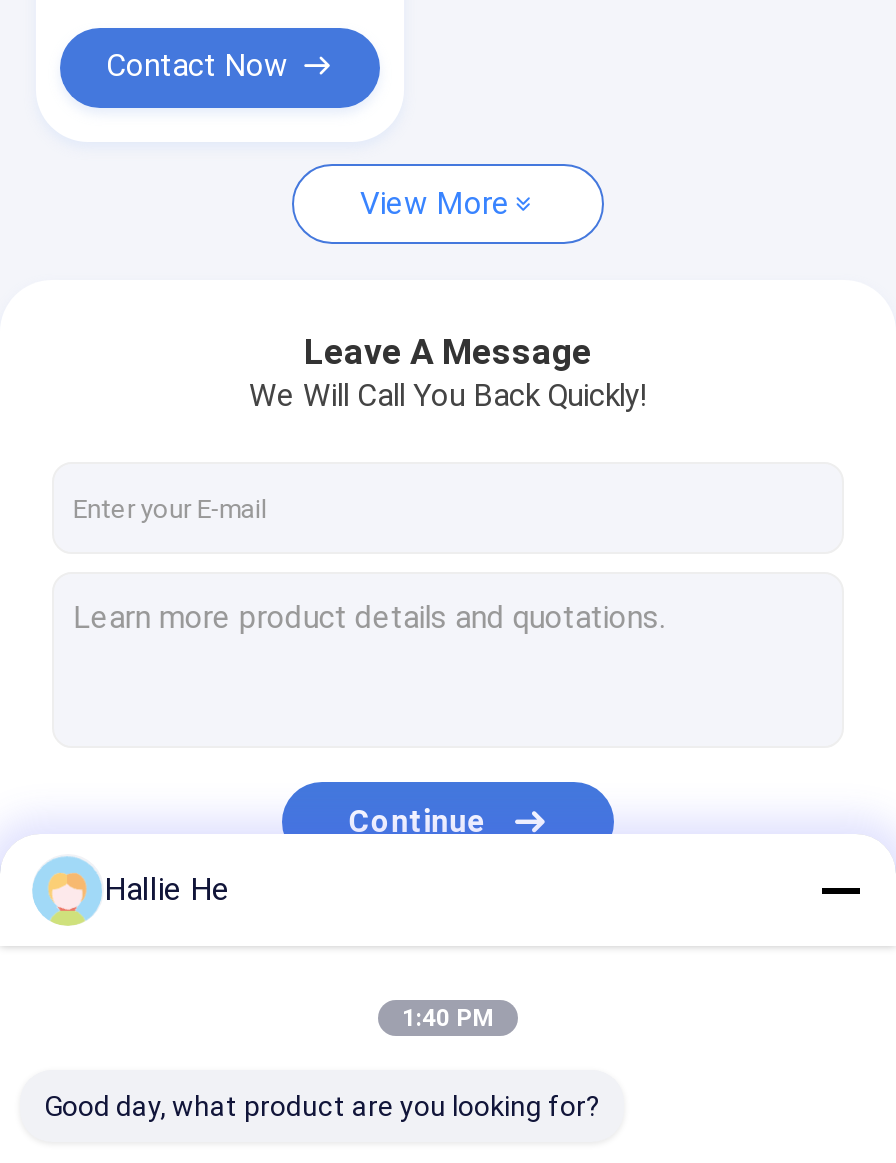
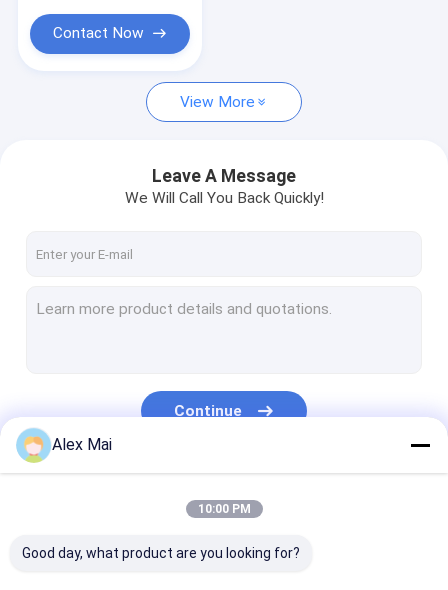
- Hallie He
+ Alex Mai

- 1:40 PM
+ 10:00 PM
